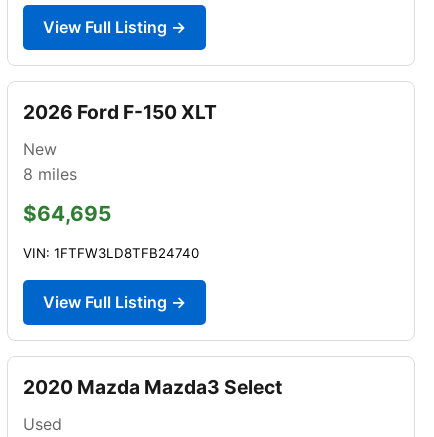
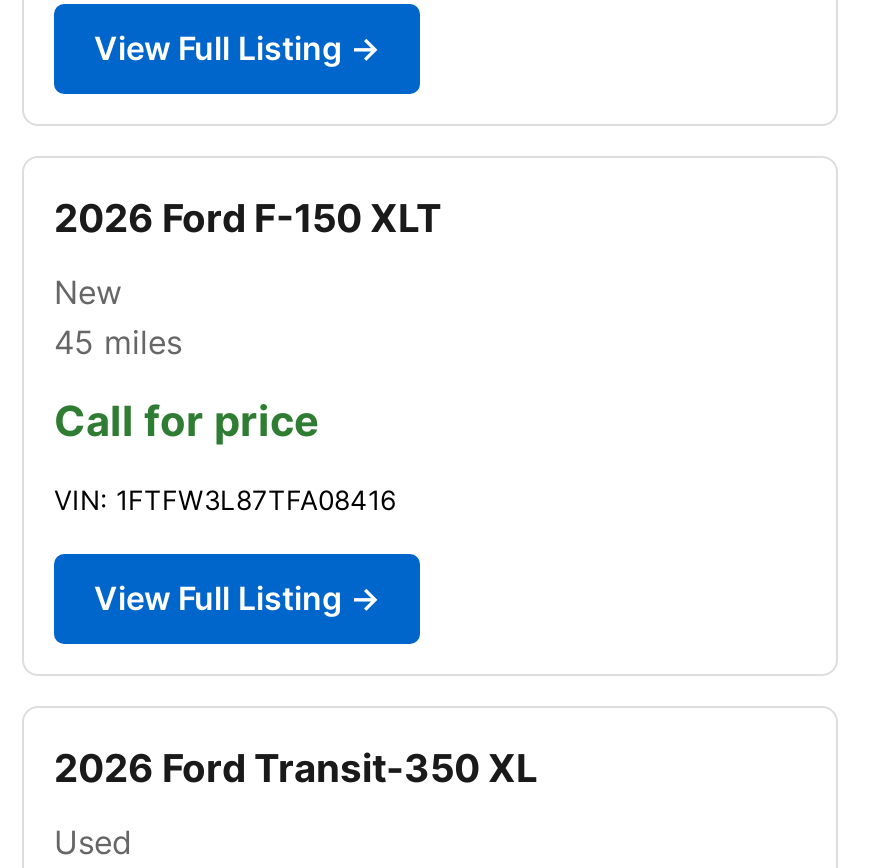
- 8 miles
+ 45 miles

- $64,695
+ Call for price

- VIN: 1FTFW3LD8TFB24740
+ VIN: 1FTFW3L87TFA08416

- 2020 Mazda Mazda3 Select
+ 2026 Ford Transit-350 XL
